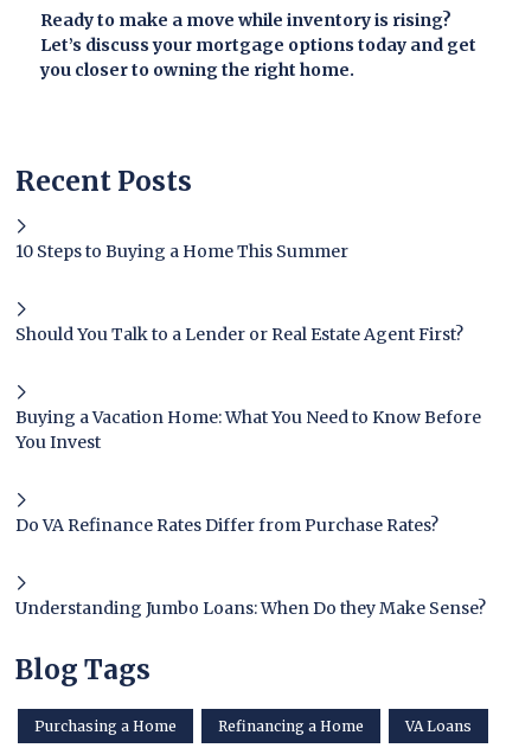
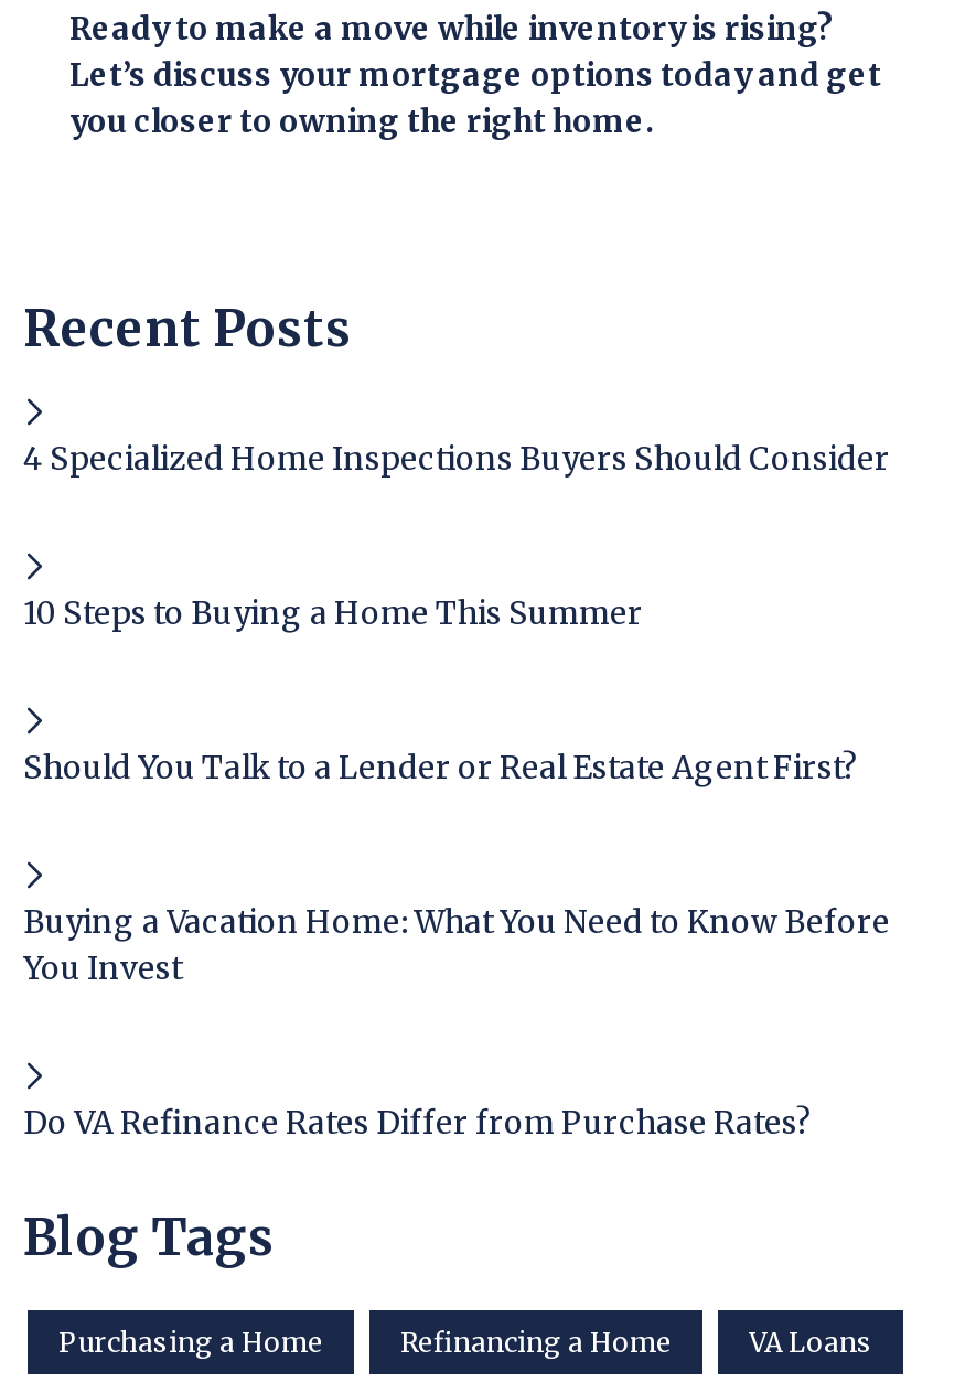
+ 4 Specialized Home Inspections Buyers Should Consider

moved down: 10 Steps to Buying a Home This Summer | Should You Talk to a Lender or Real Estate Agent First? | Buying a Vacation Home: What You Need to Know Before | You Invest | Do VA Refinance Rates Differ from Purchase Rates?

- Understanding Jumbo Loans: When Do they Make Sense?
